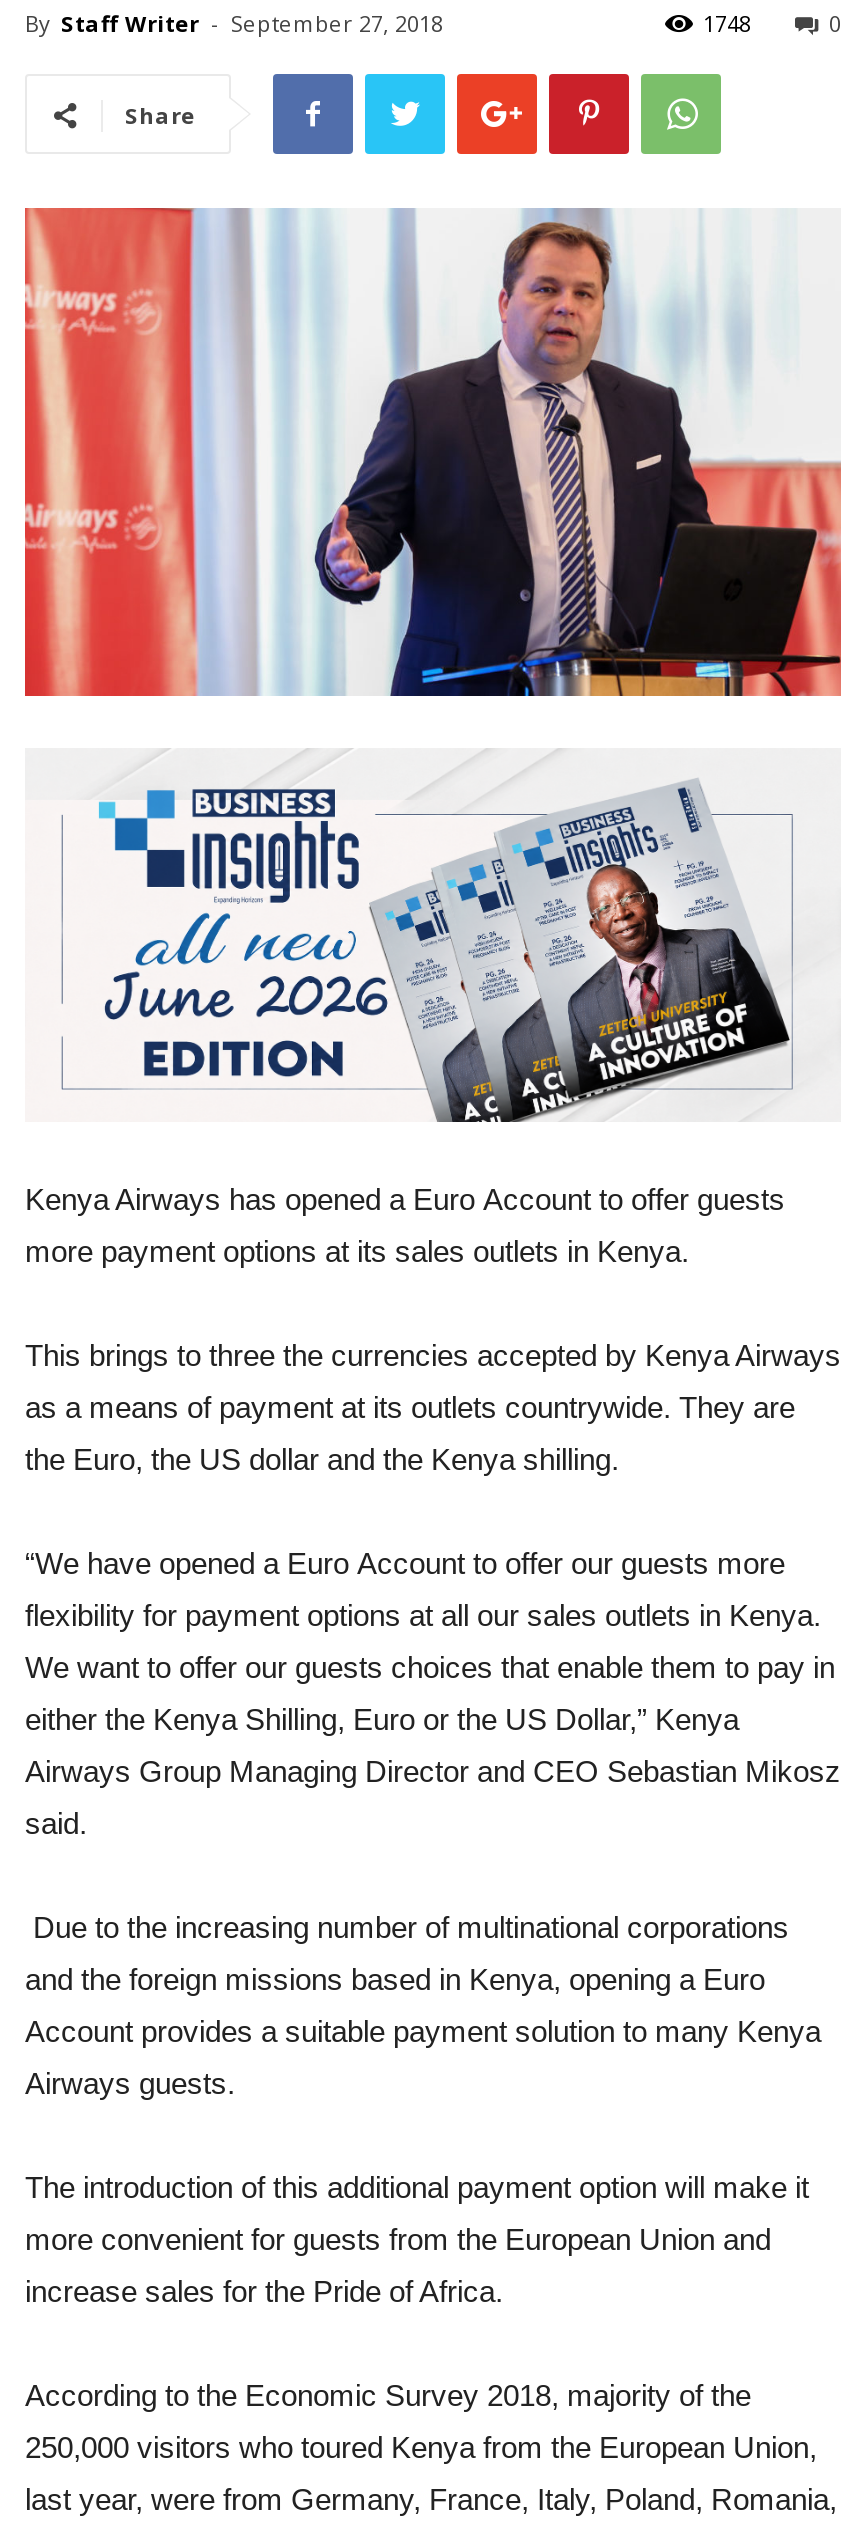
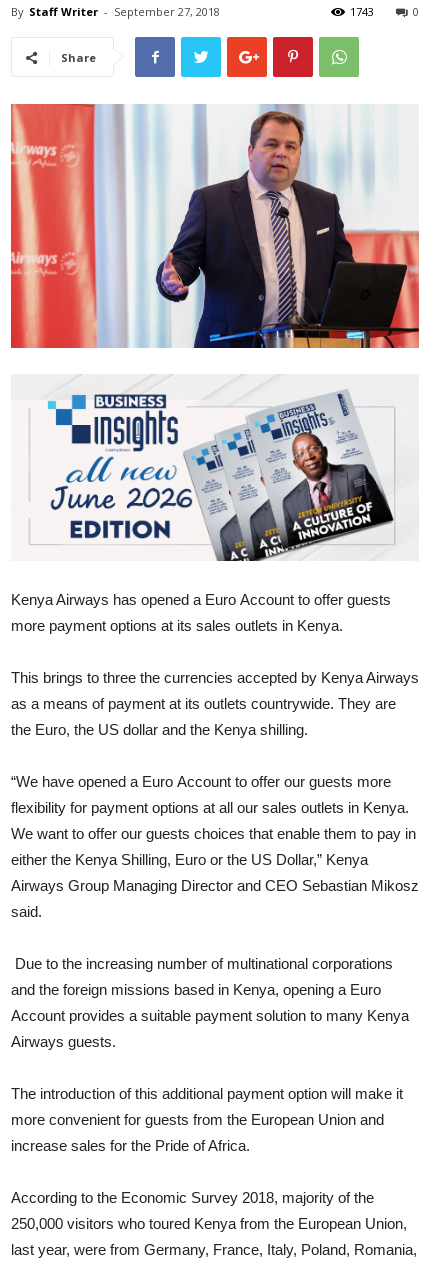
- 1748
+ 1743
